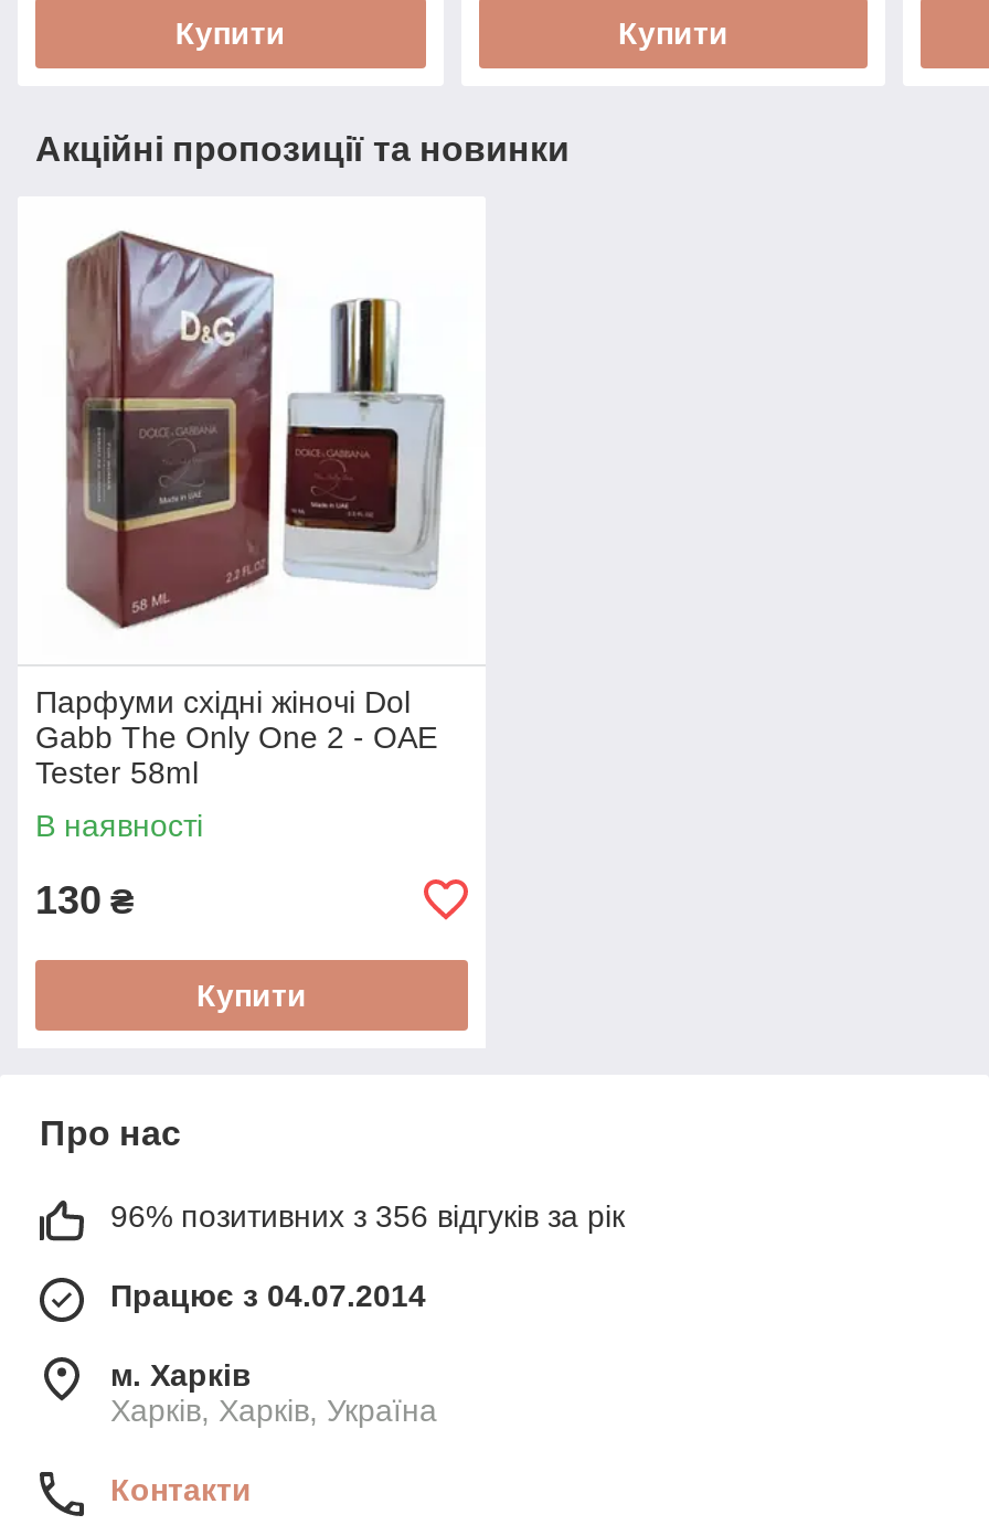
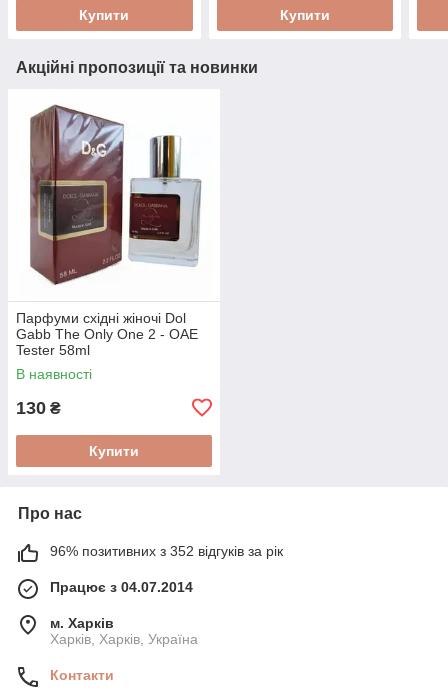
- 96% позитивних з 356 відгуків за рік
+ 96% позитивних з 352 відгуків за рік
